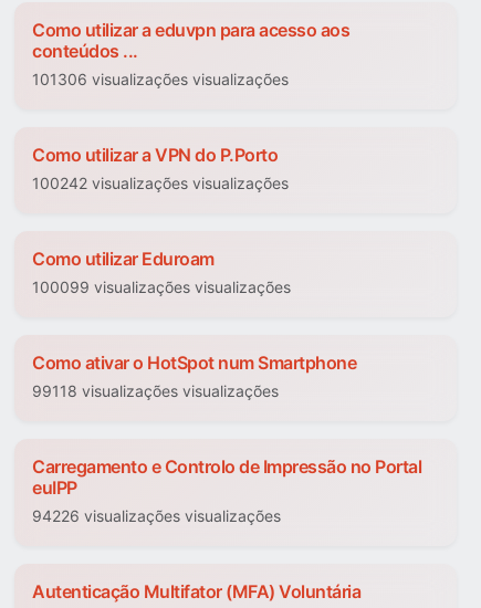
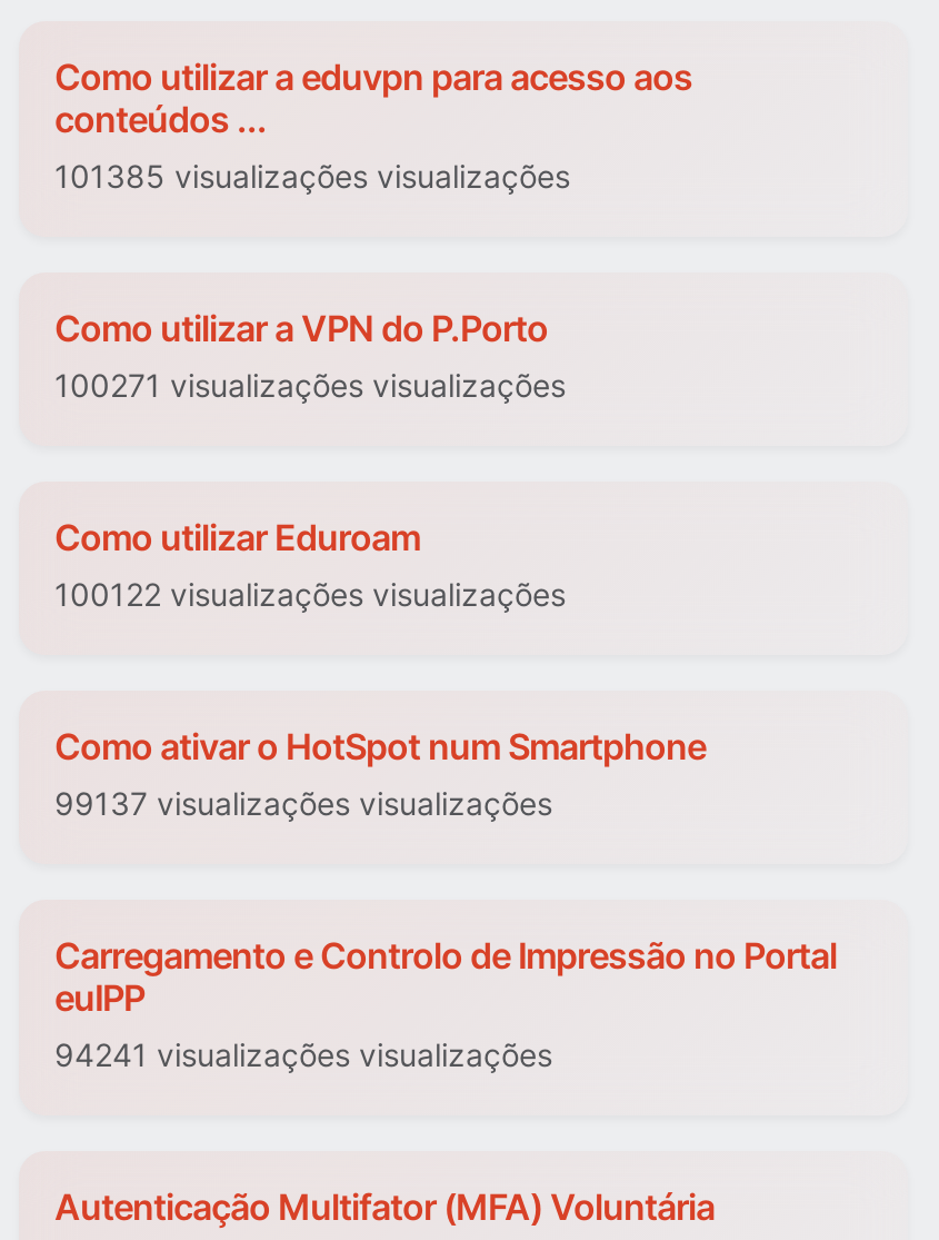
- 101306 visualizações visualizações
+ 101385 visualizações visualizações

- 100242 visualizações visualizações
+ 100271 visualizações visualizações

- 100099 visualizações visualizações
+ 100122 visualizações visualizações

- 99118 visualizações visualizações
+ 99137 visualizações visualizações

- 94226 visualizações visualizações
+ 94241 visualizações visualizações
